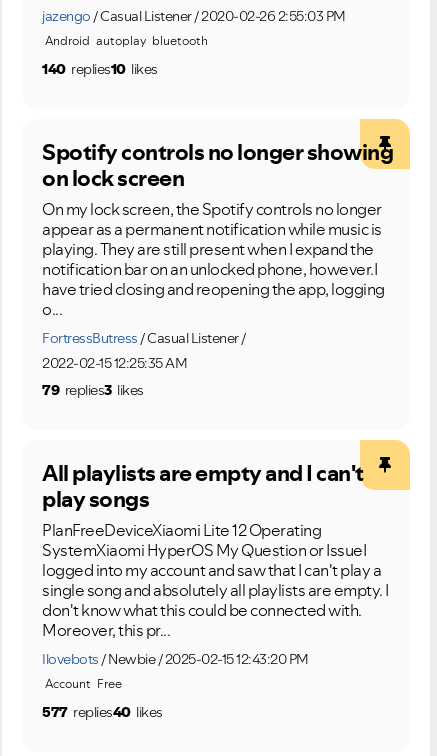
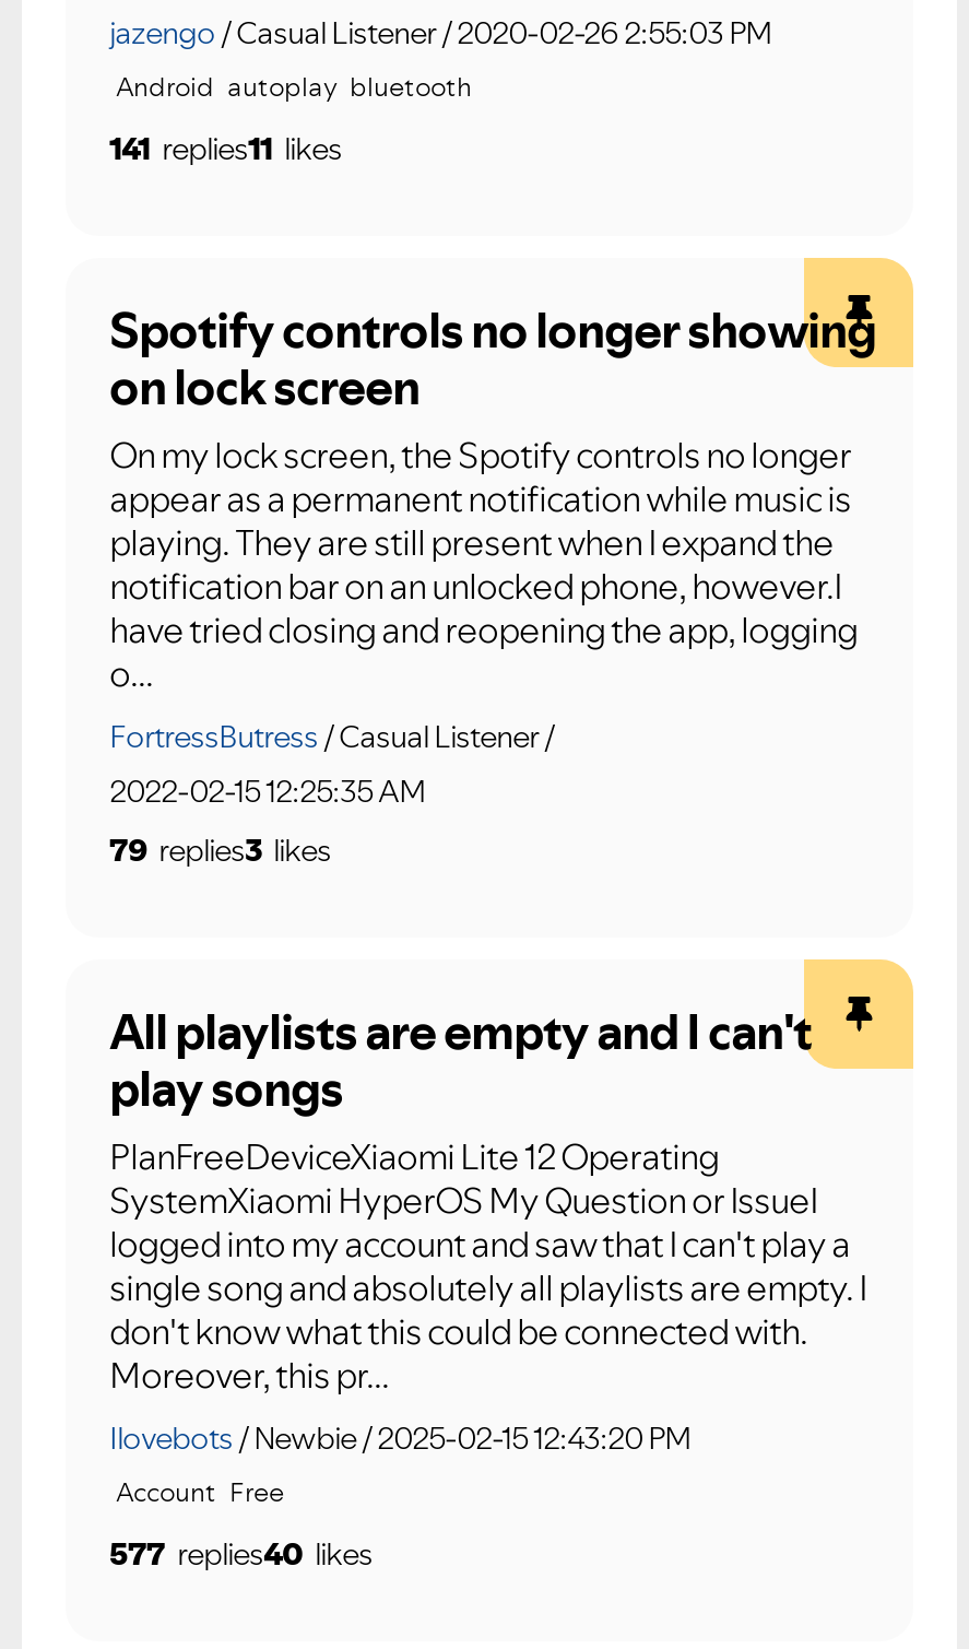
- 140 replies10 likes
+ 141 replies11 likes
